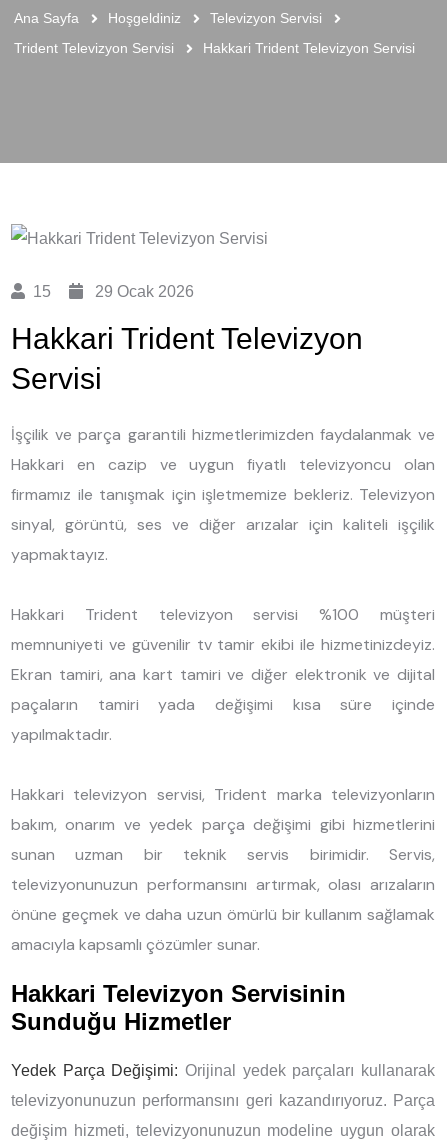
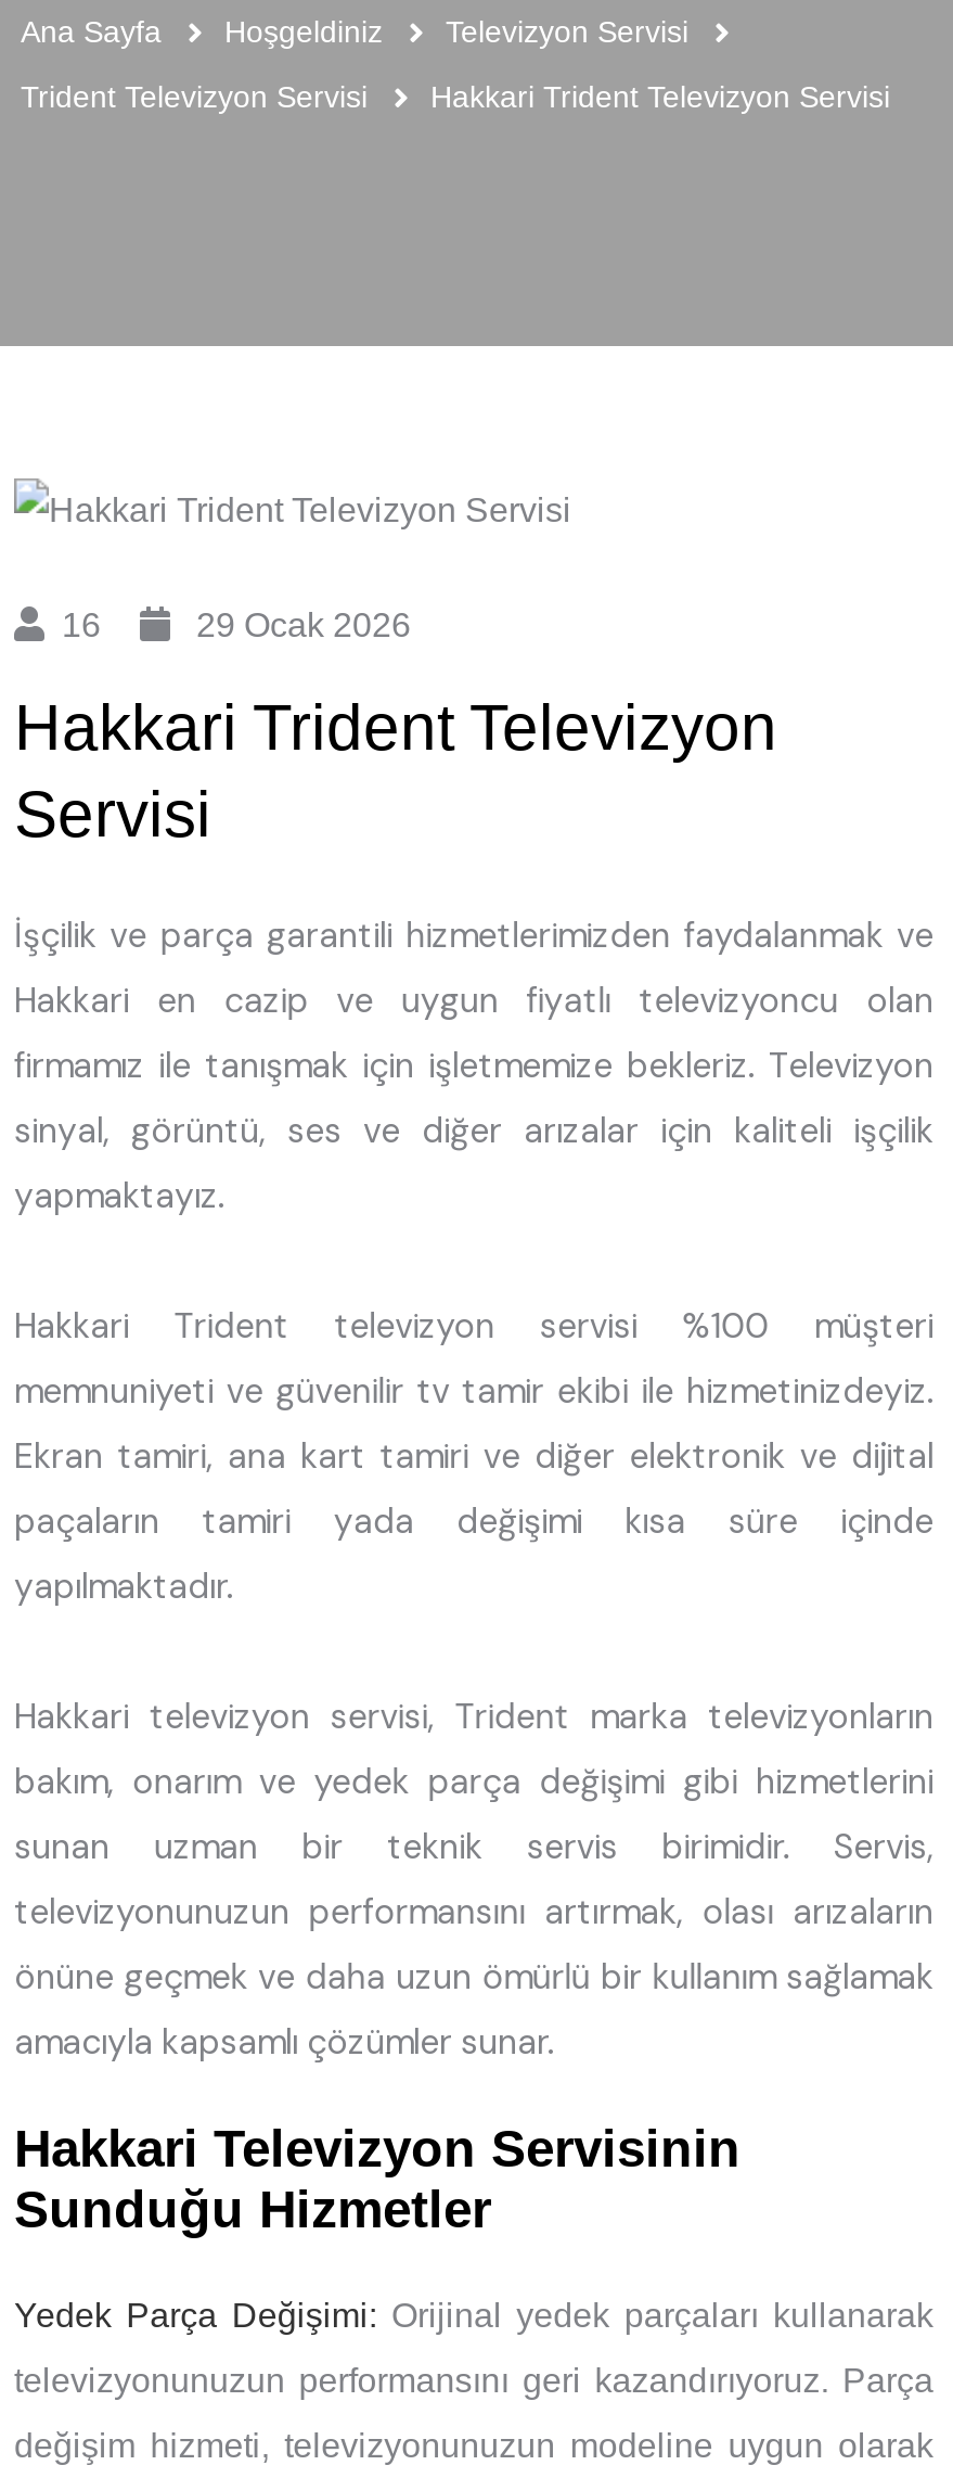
- 15 29 Ocak 2026
+ 16 29 Ocak 2026
